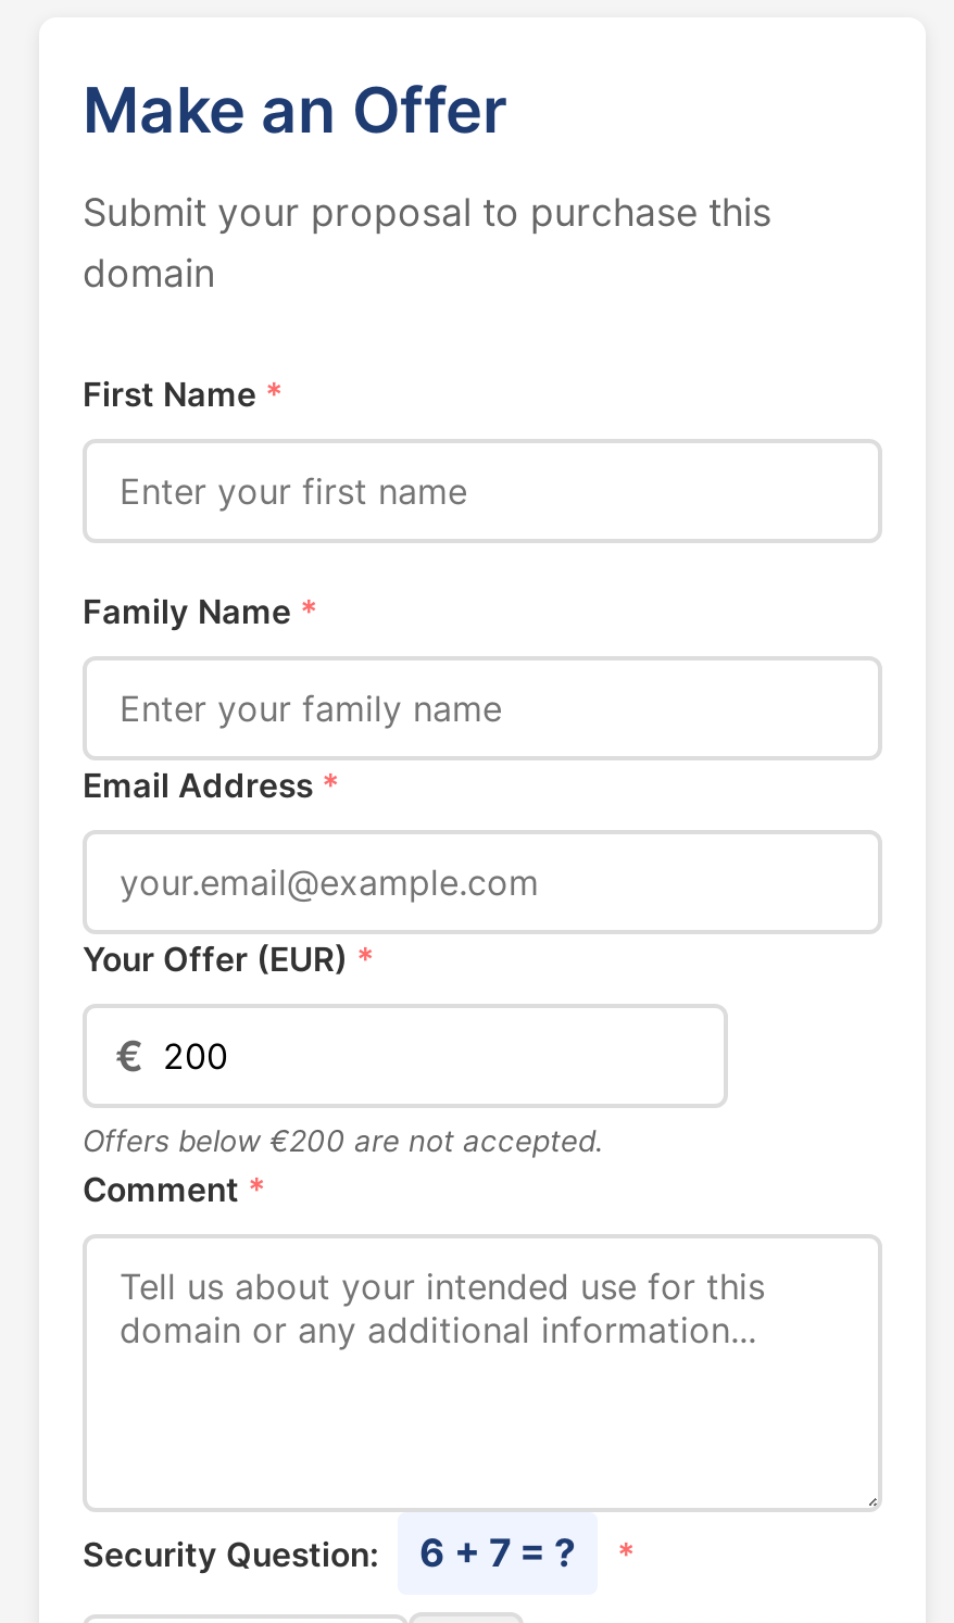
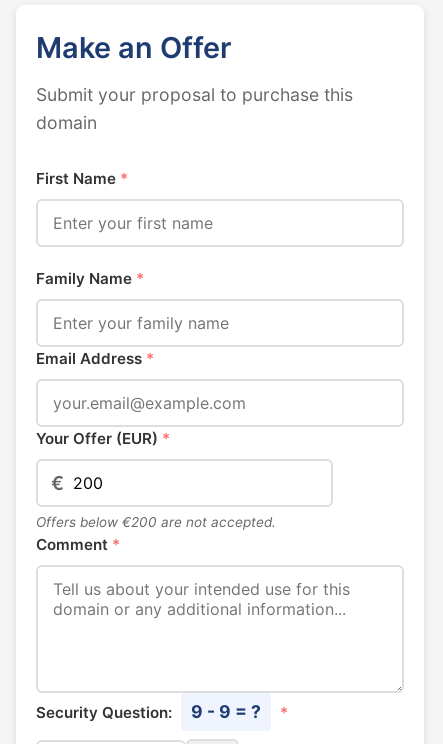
- 6 + 7 = ?
+ 9 - 9 = ?
